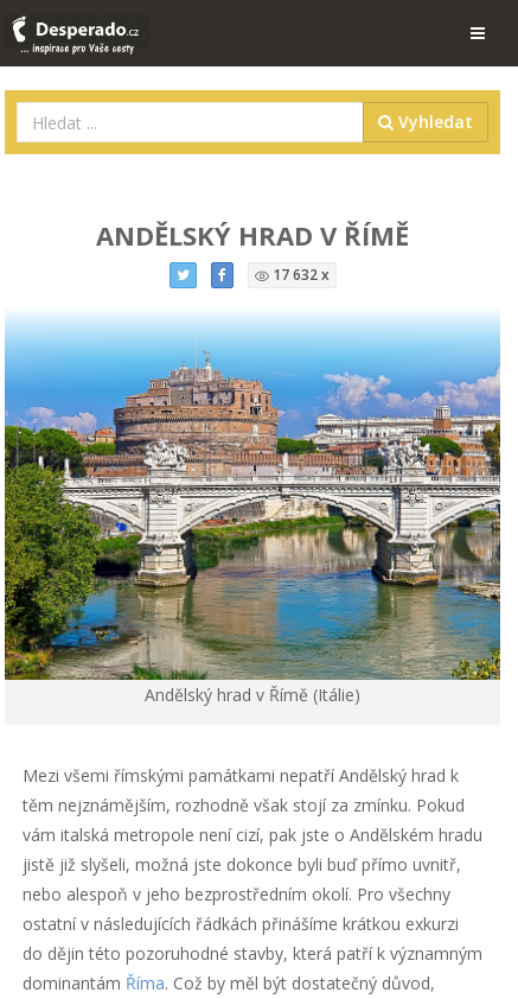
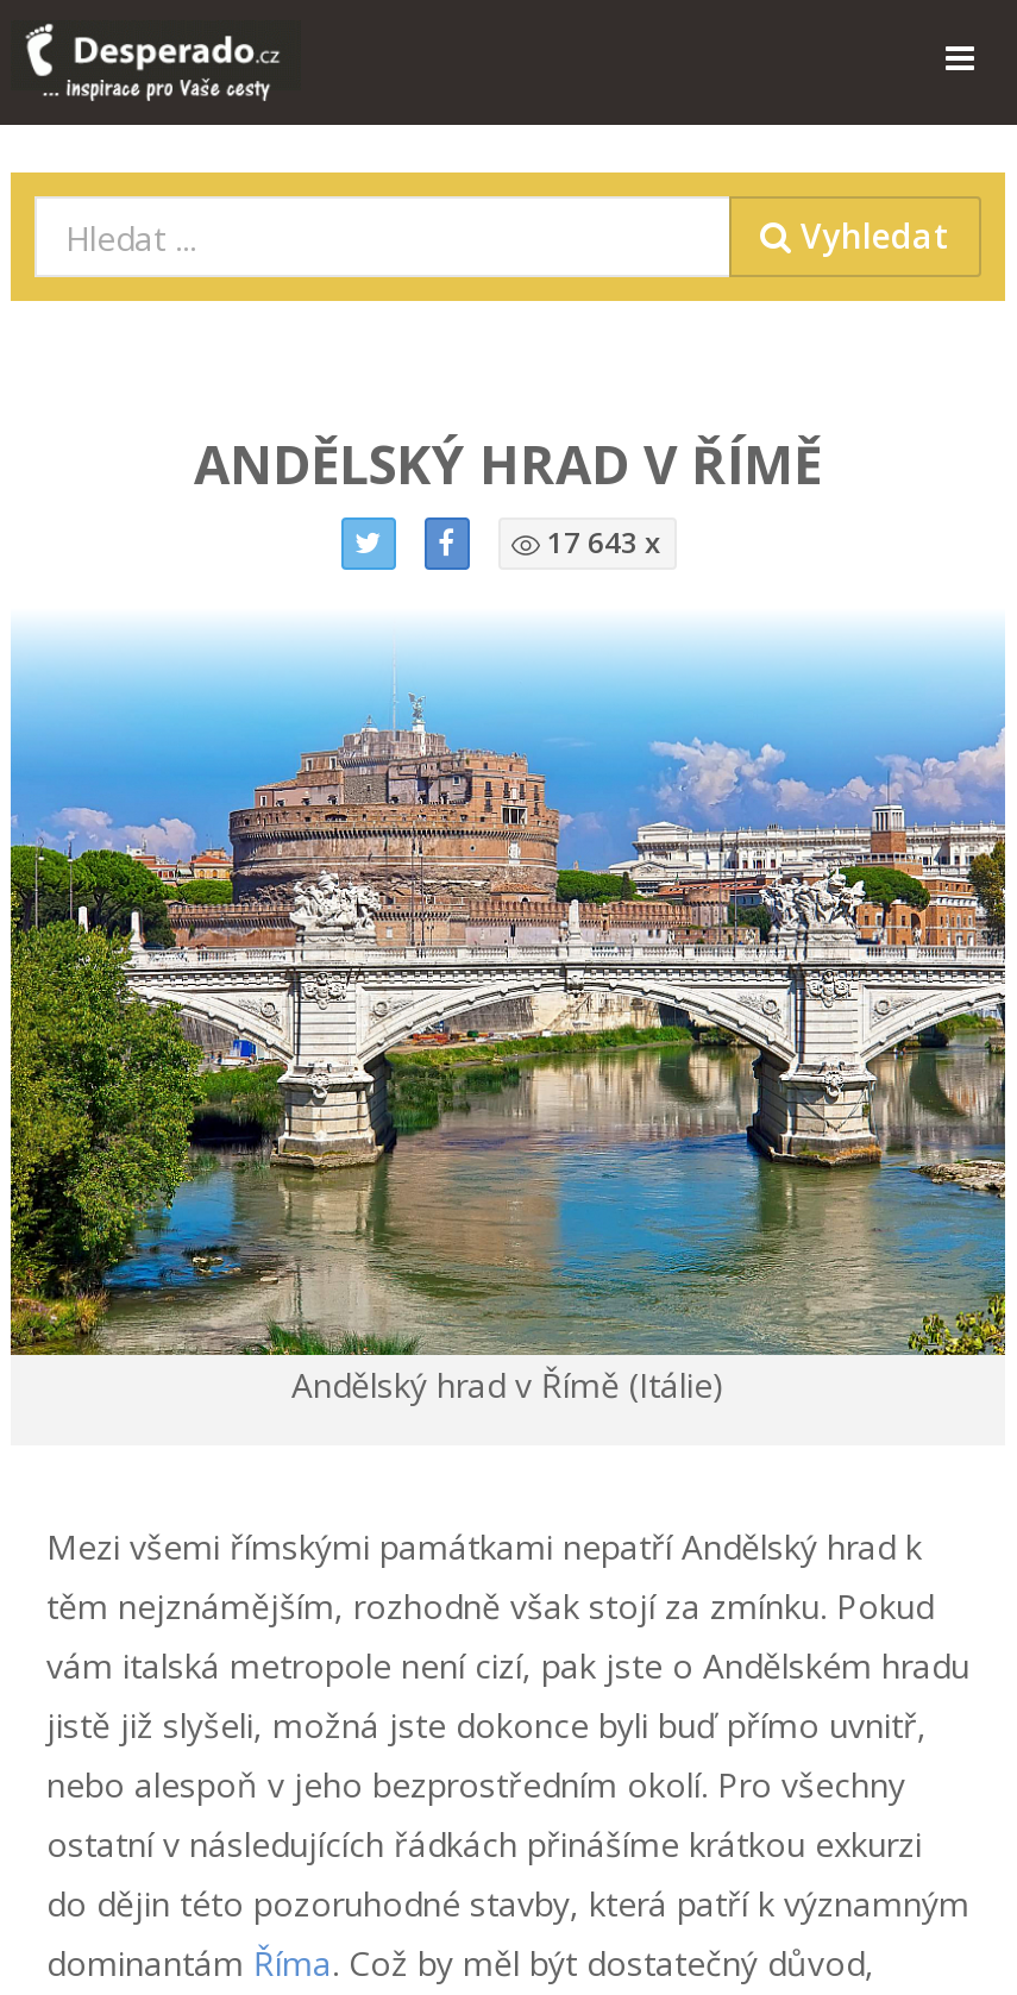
- 17 632 x
+ 17 643 x
